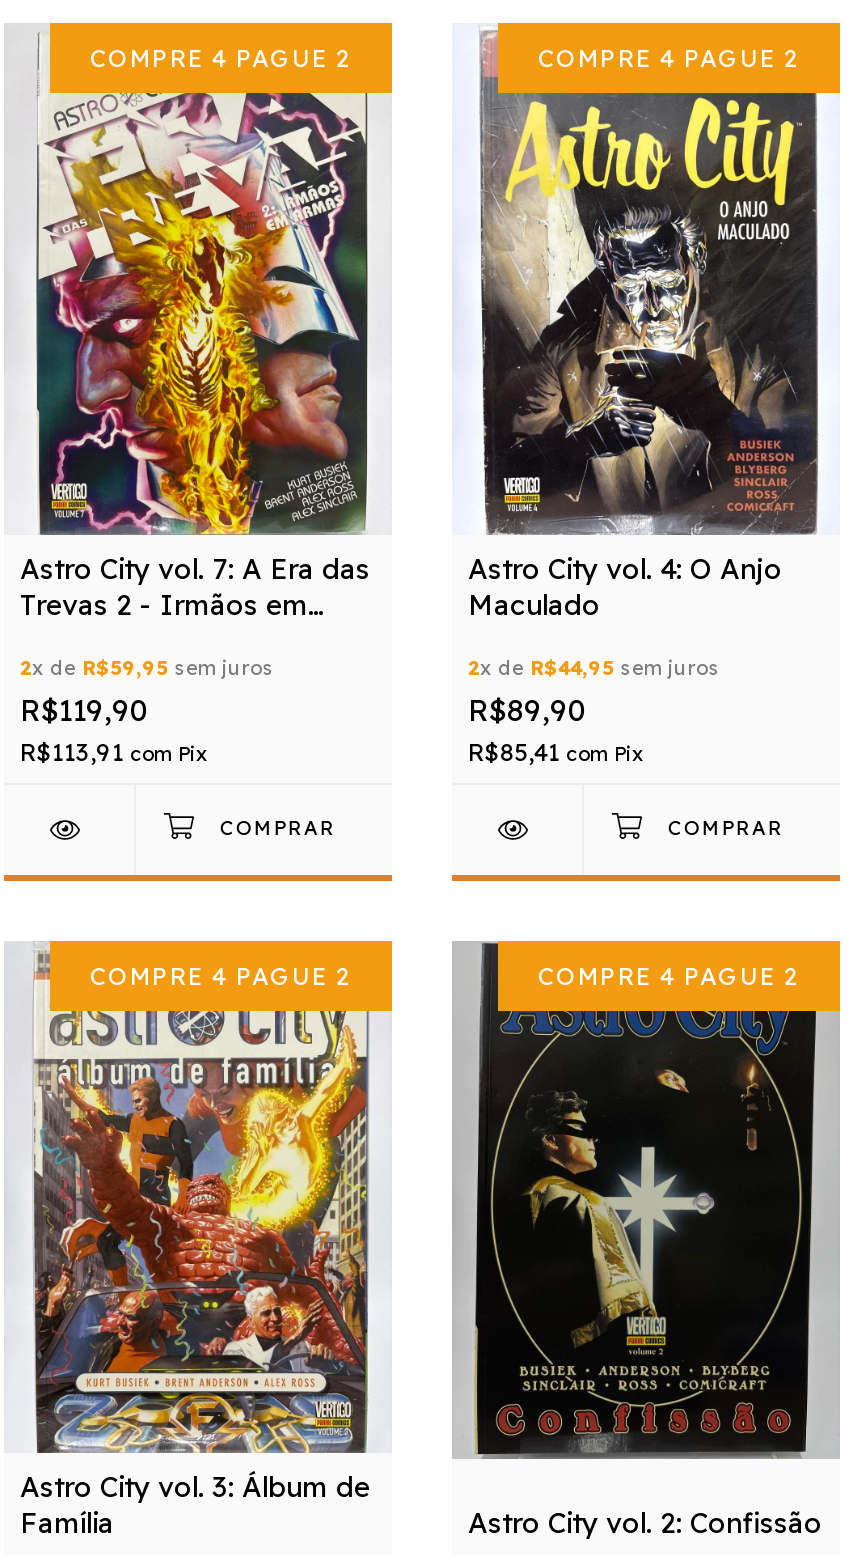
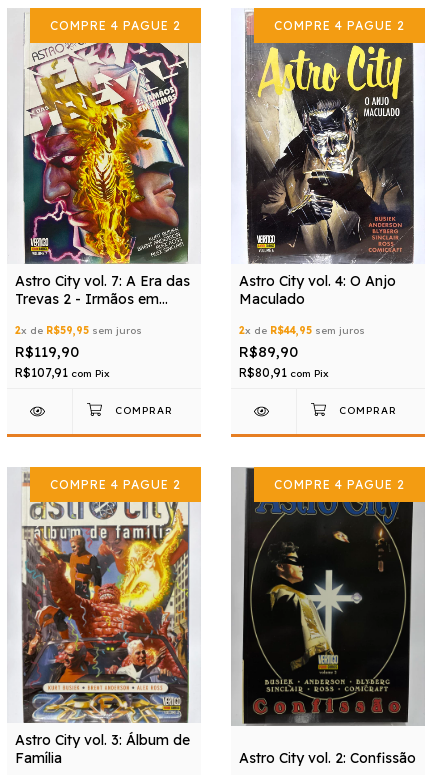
- R$113,91 com Pix
+ R$107,91 com Pix

- R$85,41 com Pix
+ R$80,91 com Pix
